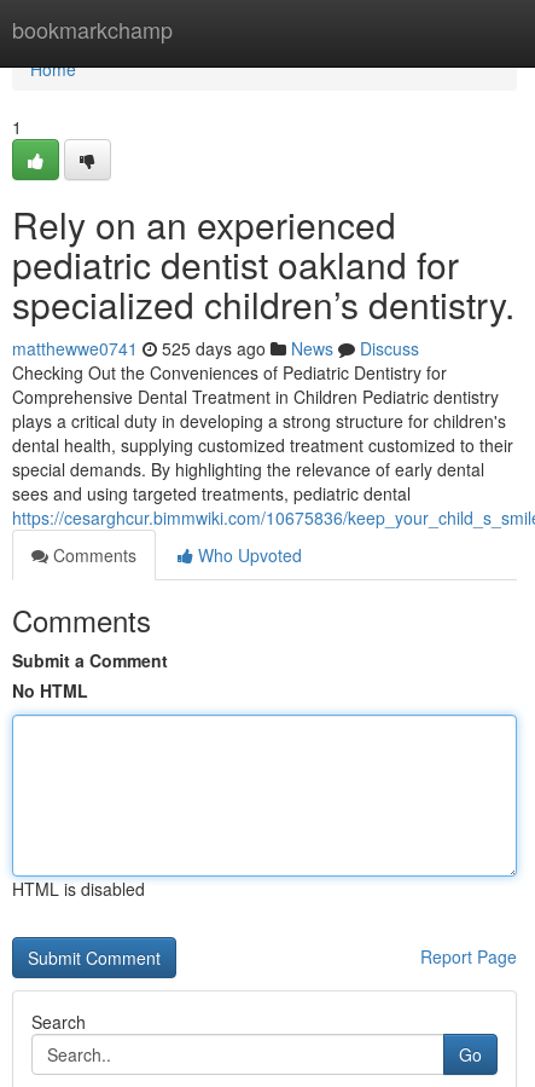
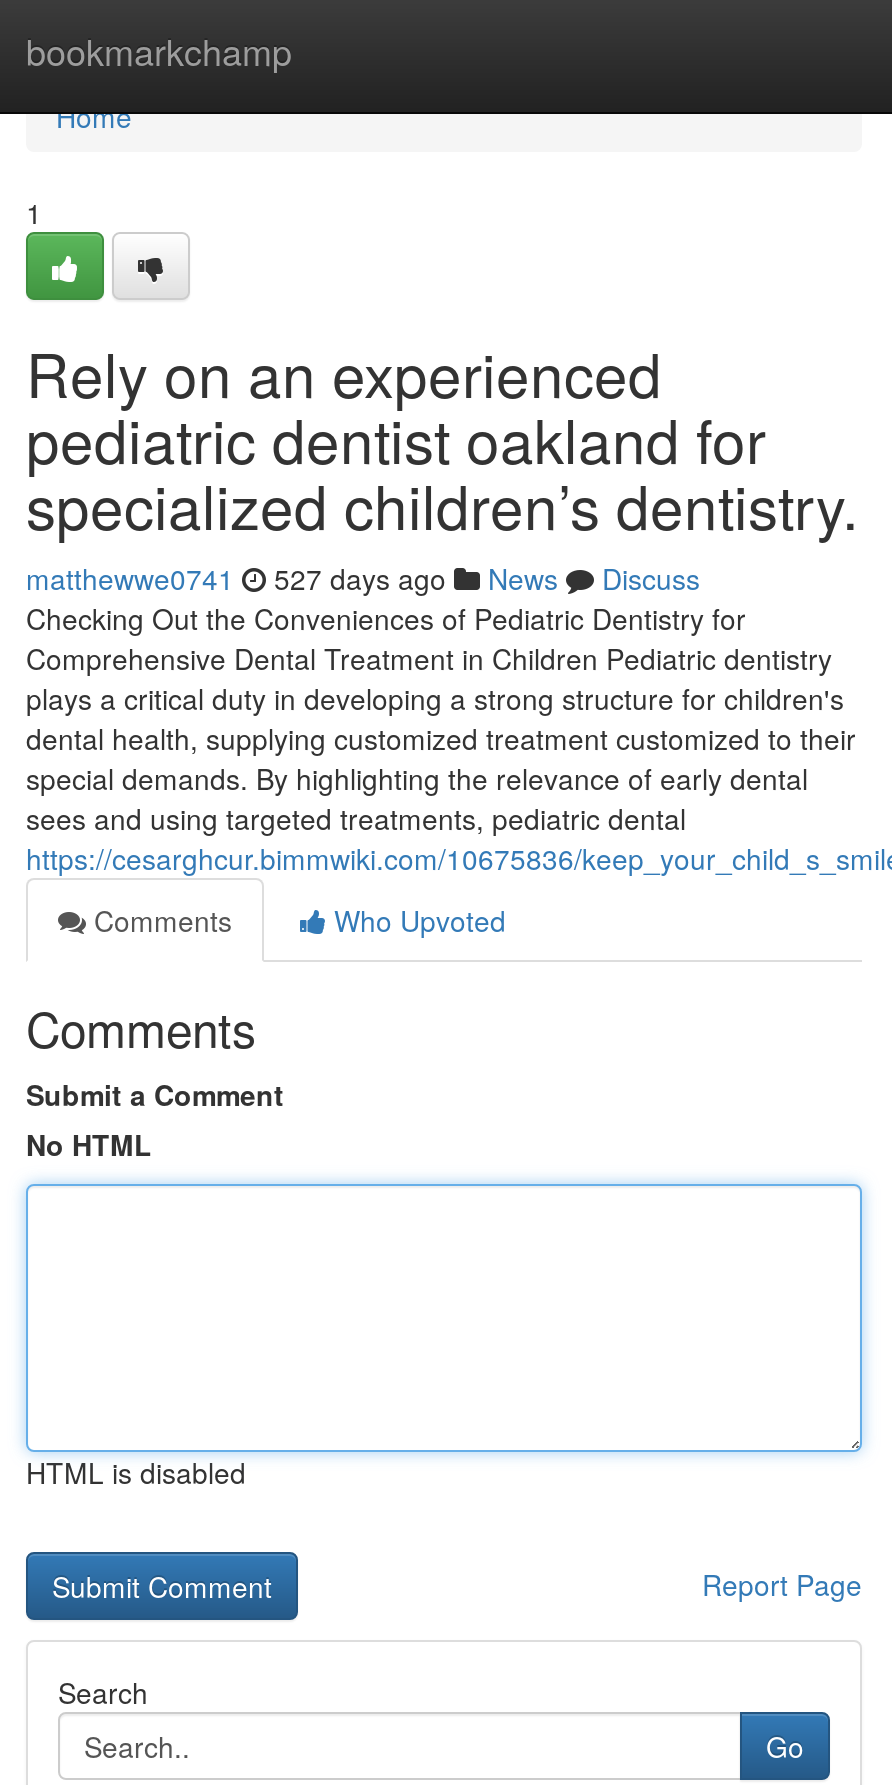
- matthewwe0741 525 days ago News Discuss
+ matthewwe0741 527 days ago News Discuss
